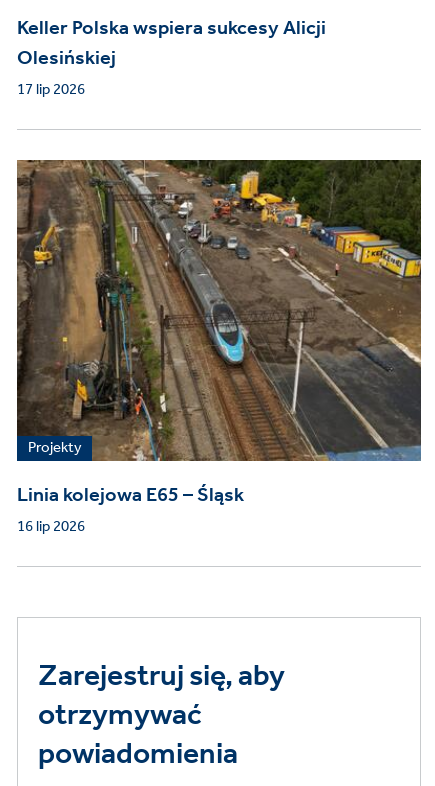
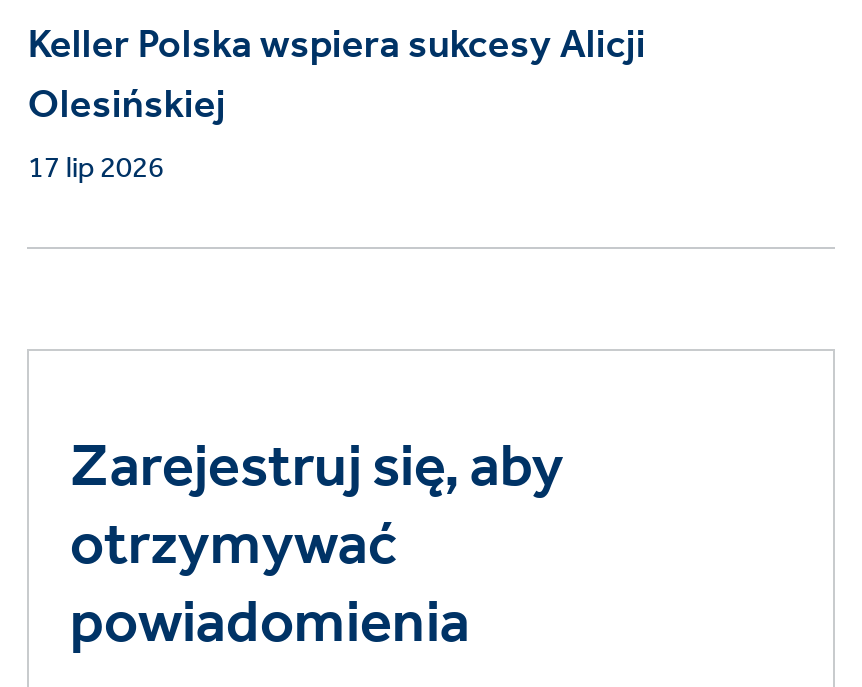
- [image]
- Projekty
- Linia kolejowa E65 – Śląsk
- 16 lip 2026
